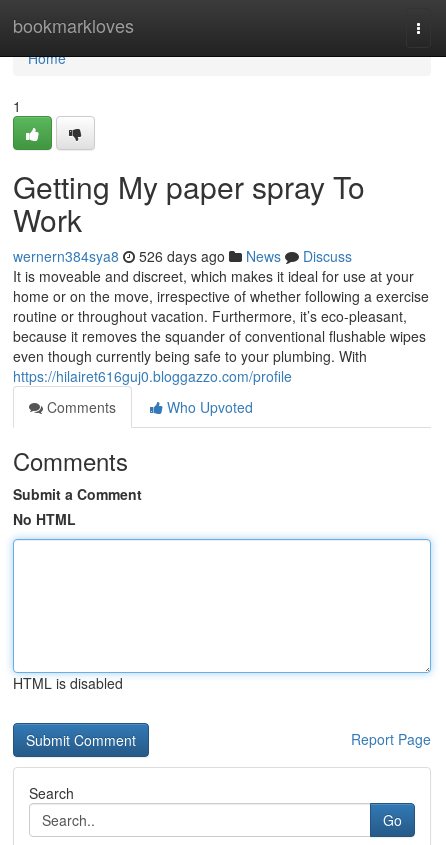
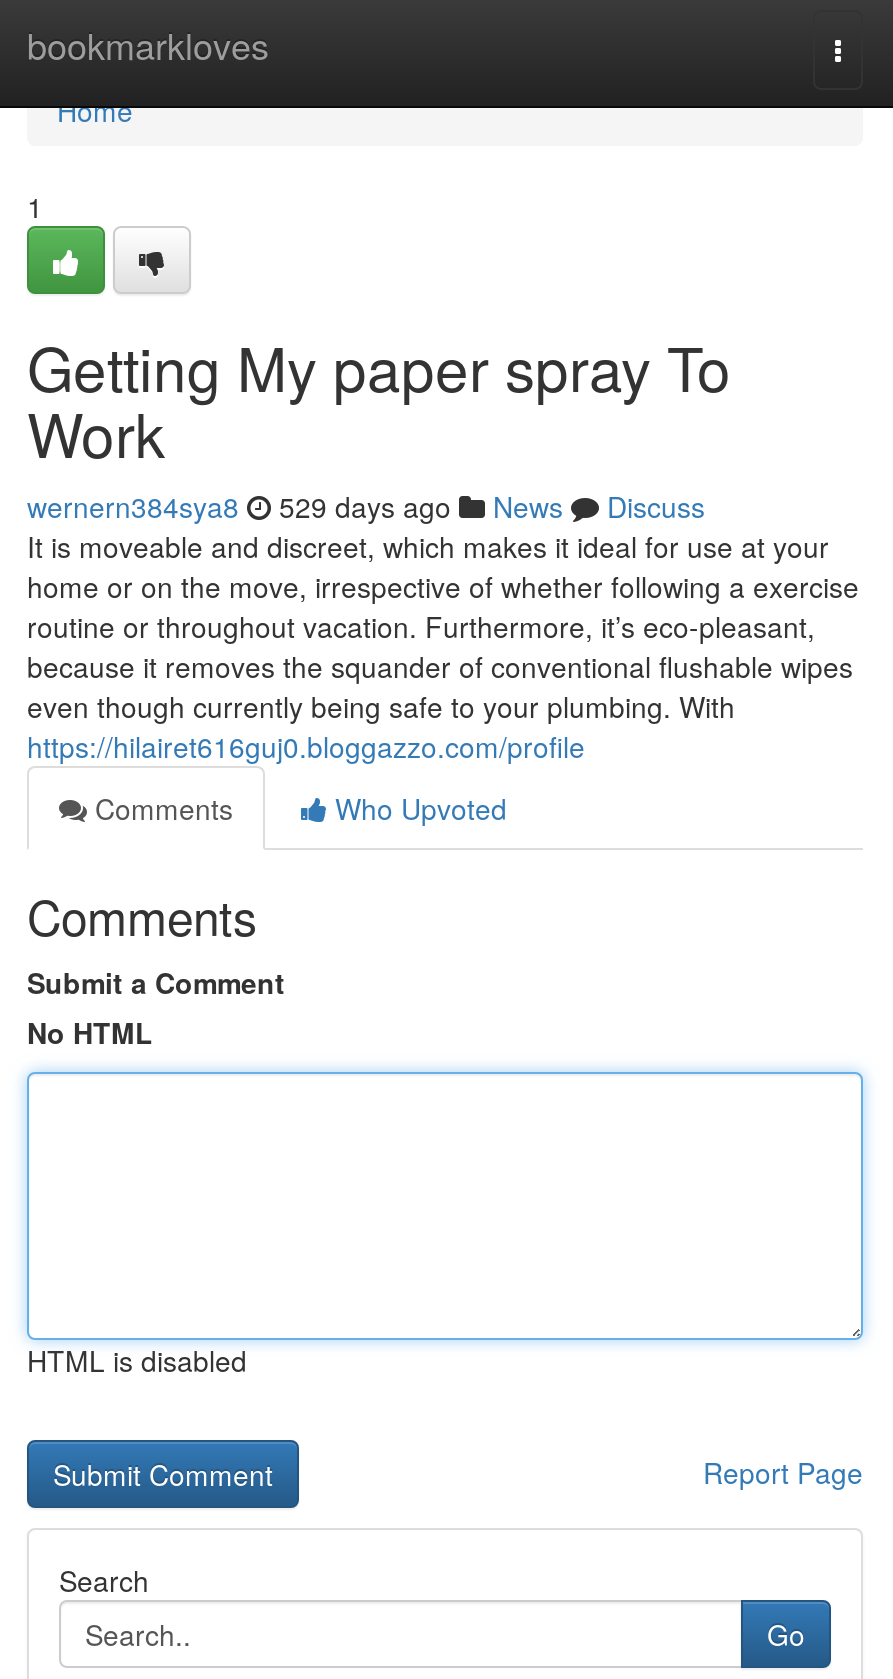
- wernern384sya8 526 days ago News Discuss
+ wernern384sya8 529 days ago News Discuss
